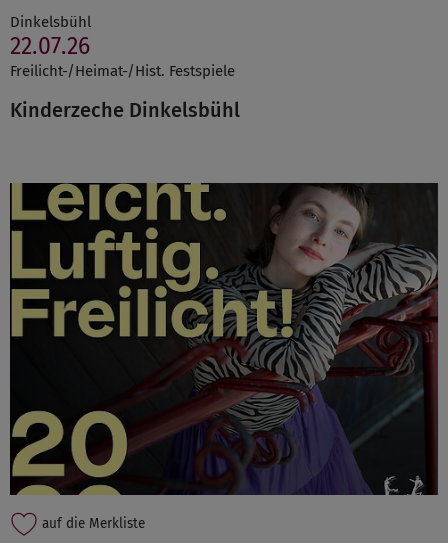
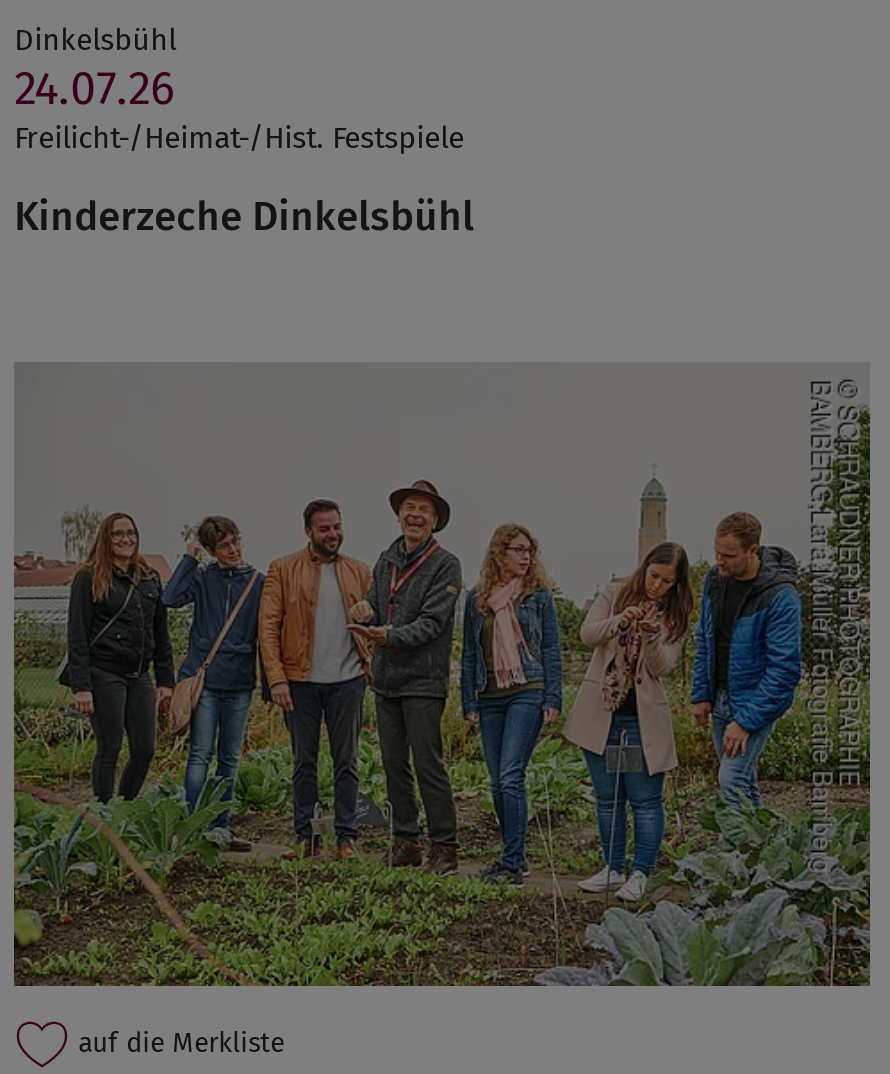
- 22.07.26
+ 24.07.26

- [image]
+ [image]
